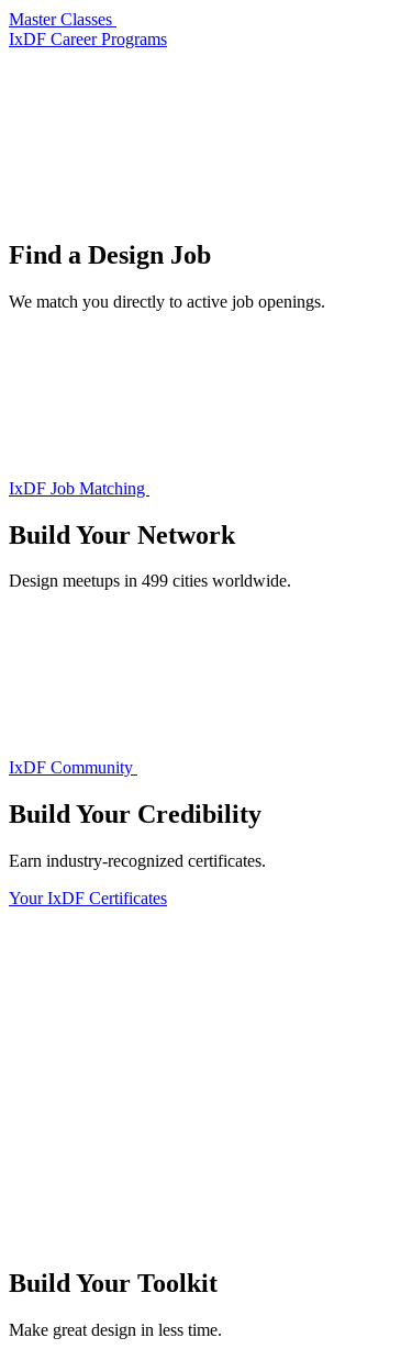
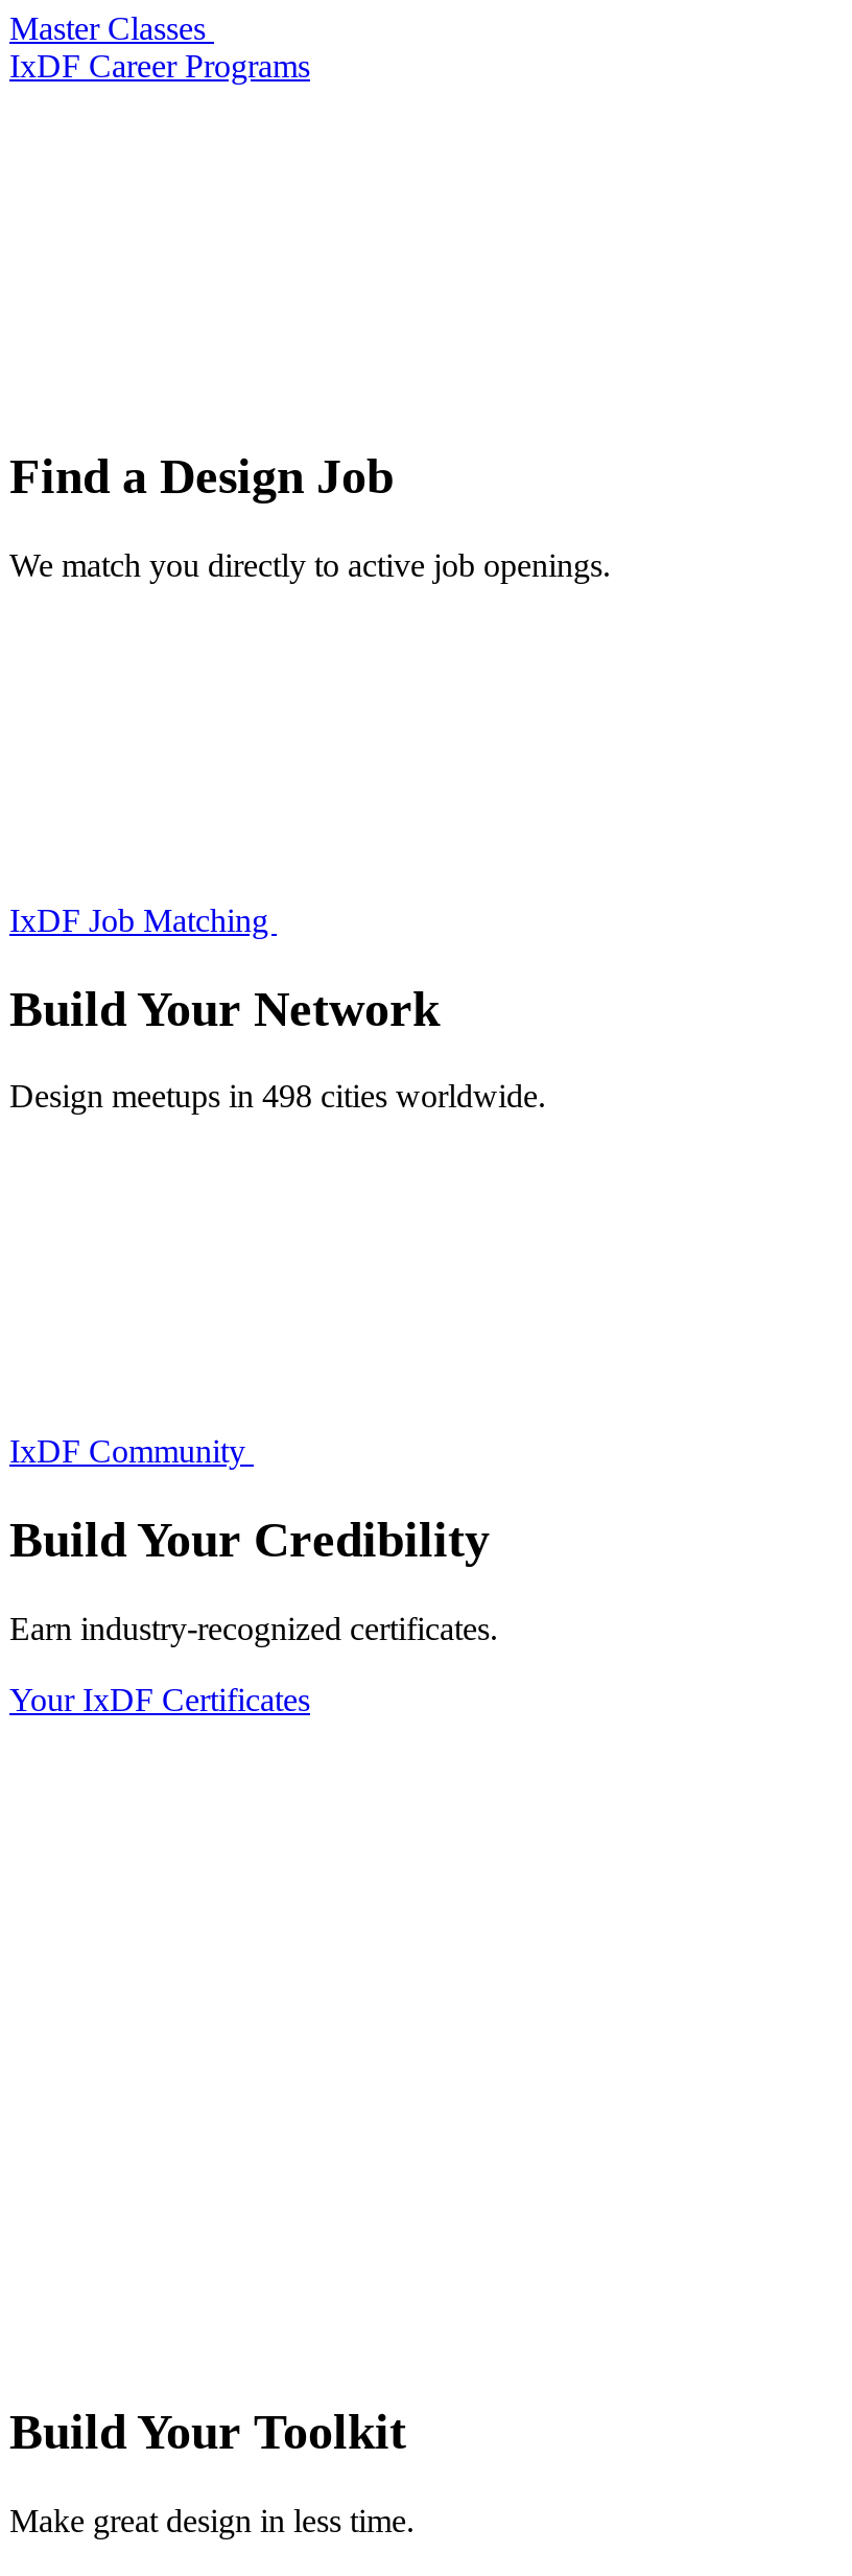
- Design meetups in 499 cities worldwide.
+ Design meetups in 498 cities worldwide.
